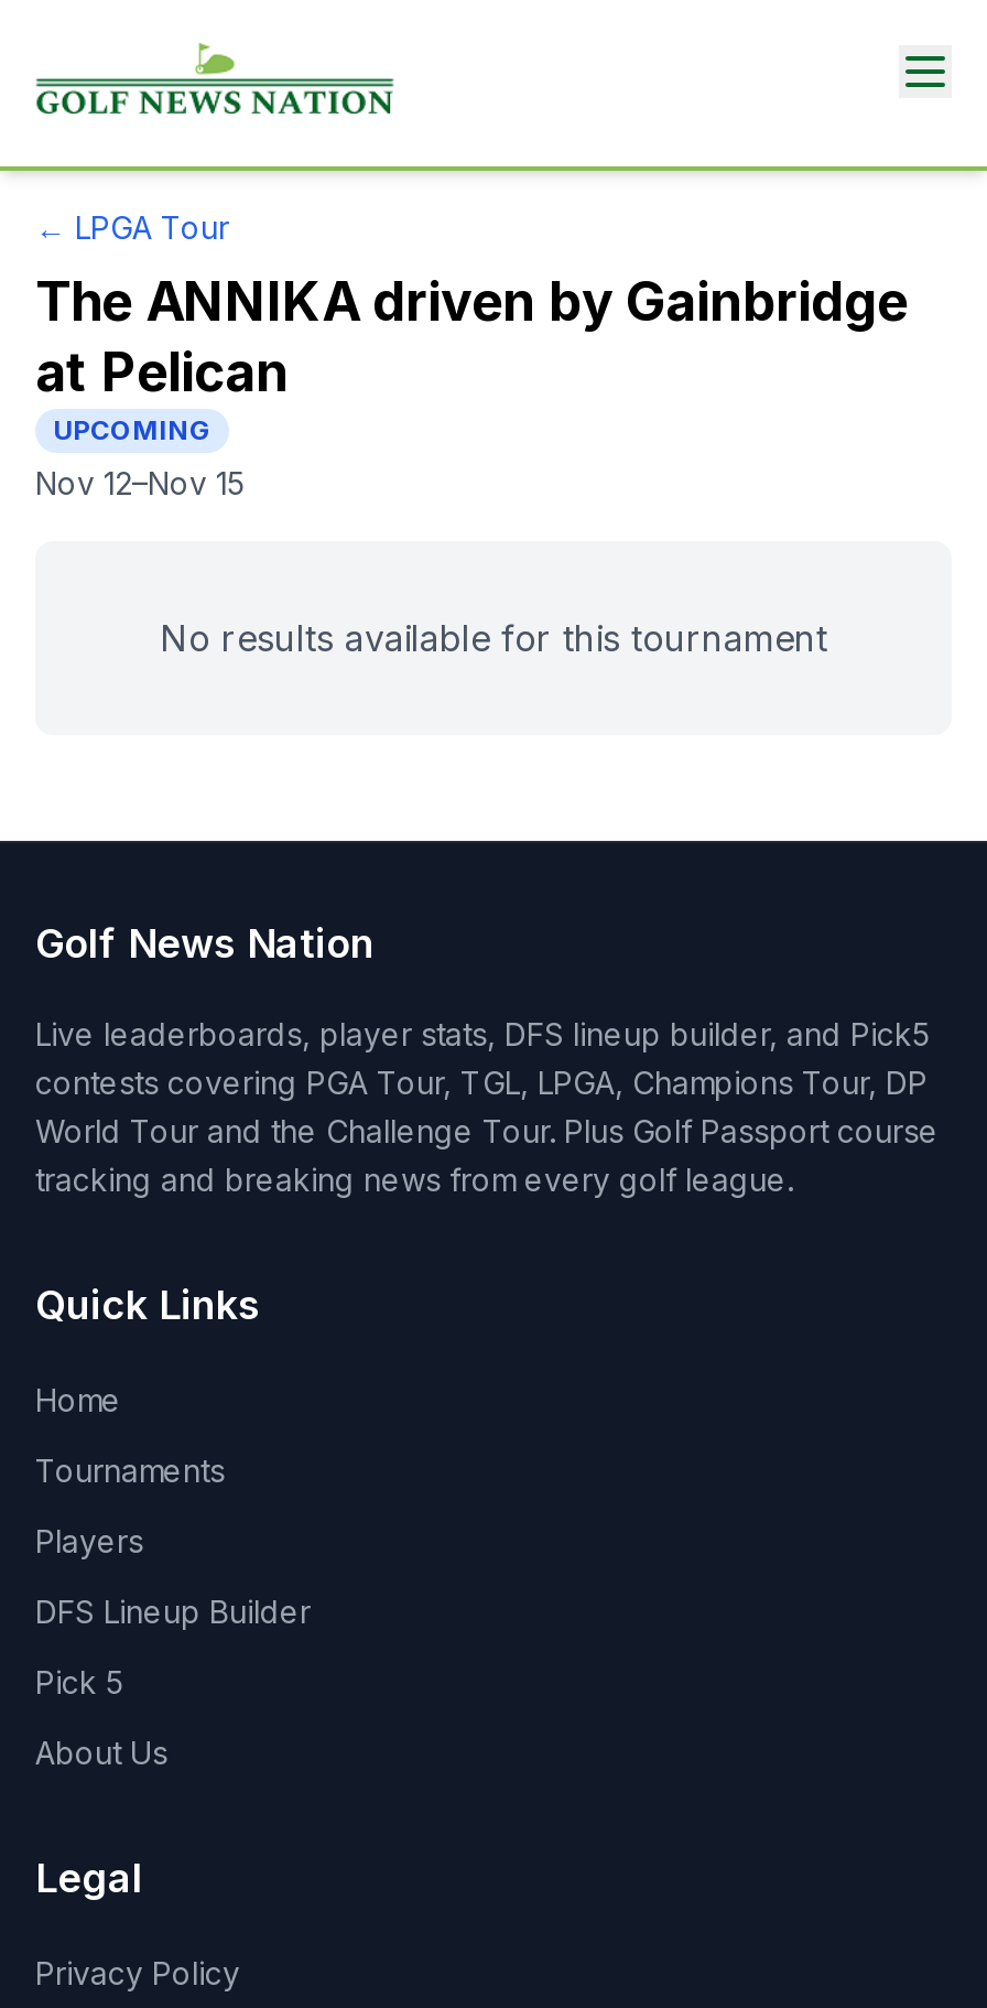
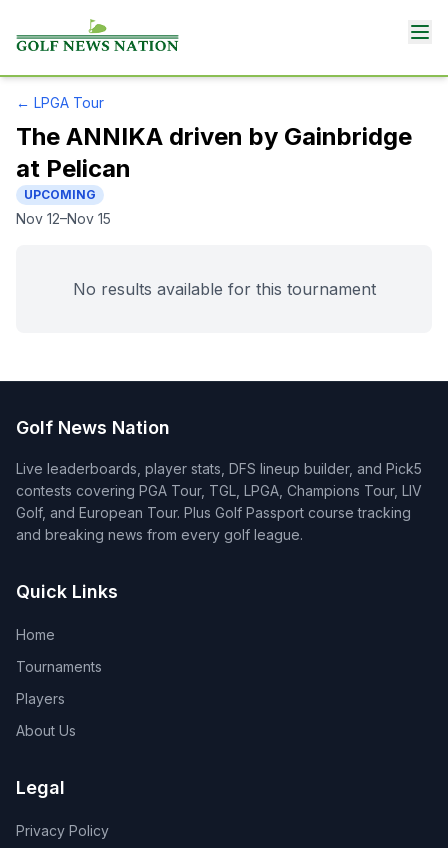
- contests covering PGA Tour, TGL, LPGA, Champions Tour, DP
- World Tour and the Challenge Tour. Plus Golf Passport course
- tracking and breaking news from every golf league.
+ contests covering PGA Tour, TGL, LPGA, Champions Tour, LIV
+ Golf, and European Tour. Plus Golf Passport course tracking
+ and breaking news from every golf league.

- DFS Lineup Builder
- Pick 5
